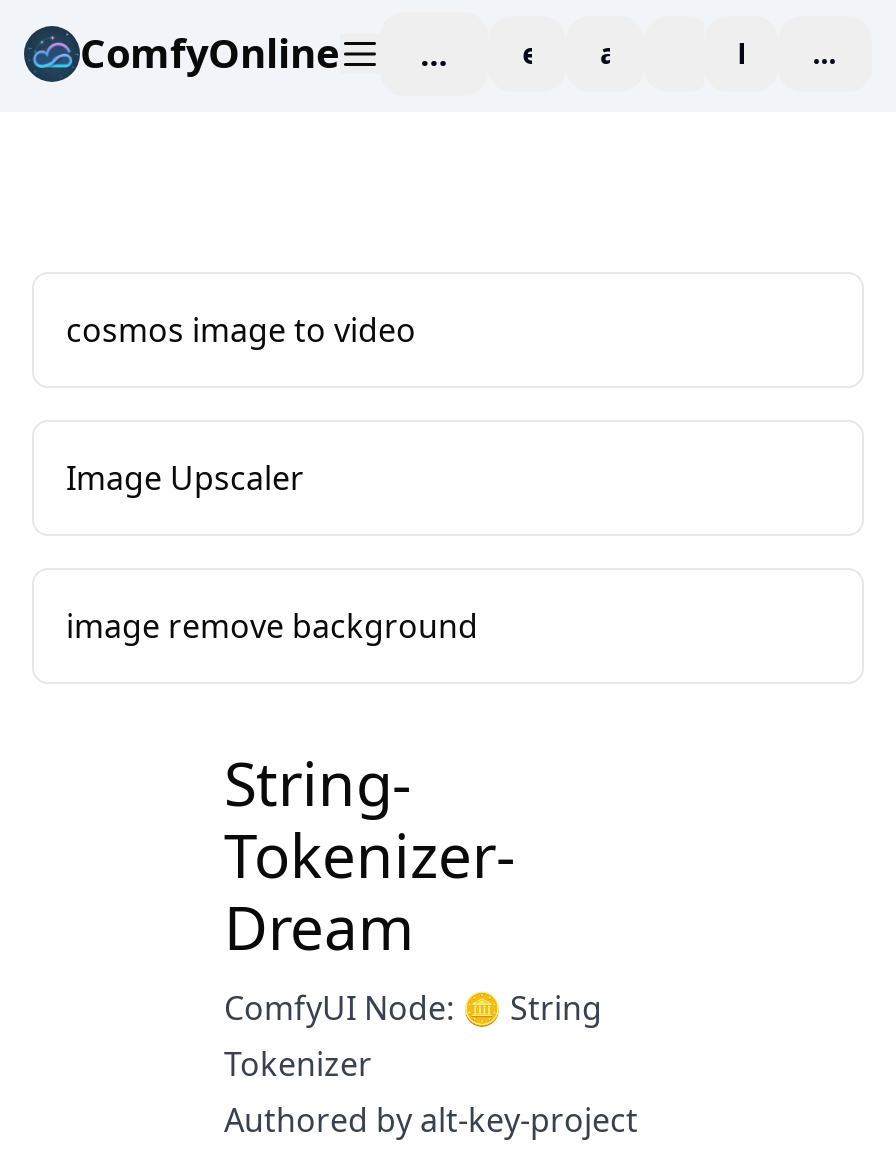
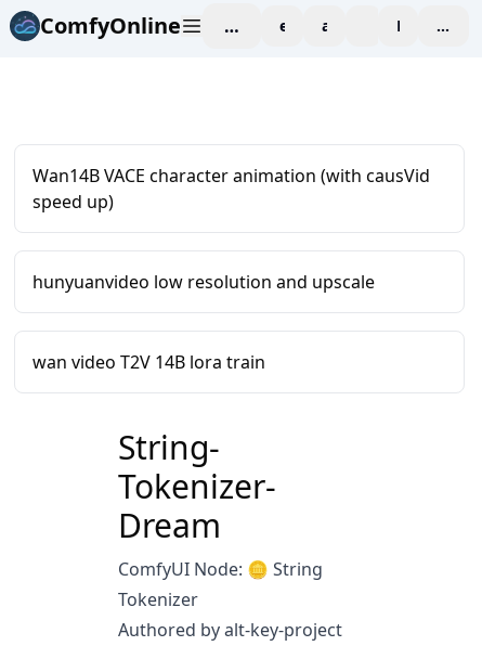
- cosmos image to video
+ Wan14B VACE character animation (with causVid
+ speed up)

- Image Upscaler
+ hunyuanvideo low resolution and upscale

- image remove background
+ wan video T2V 14B lora train
